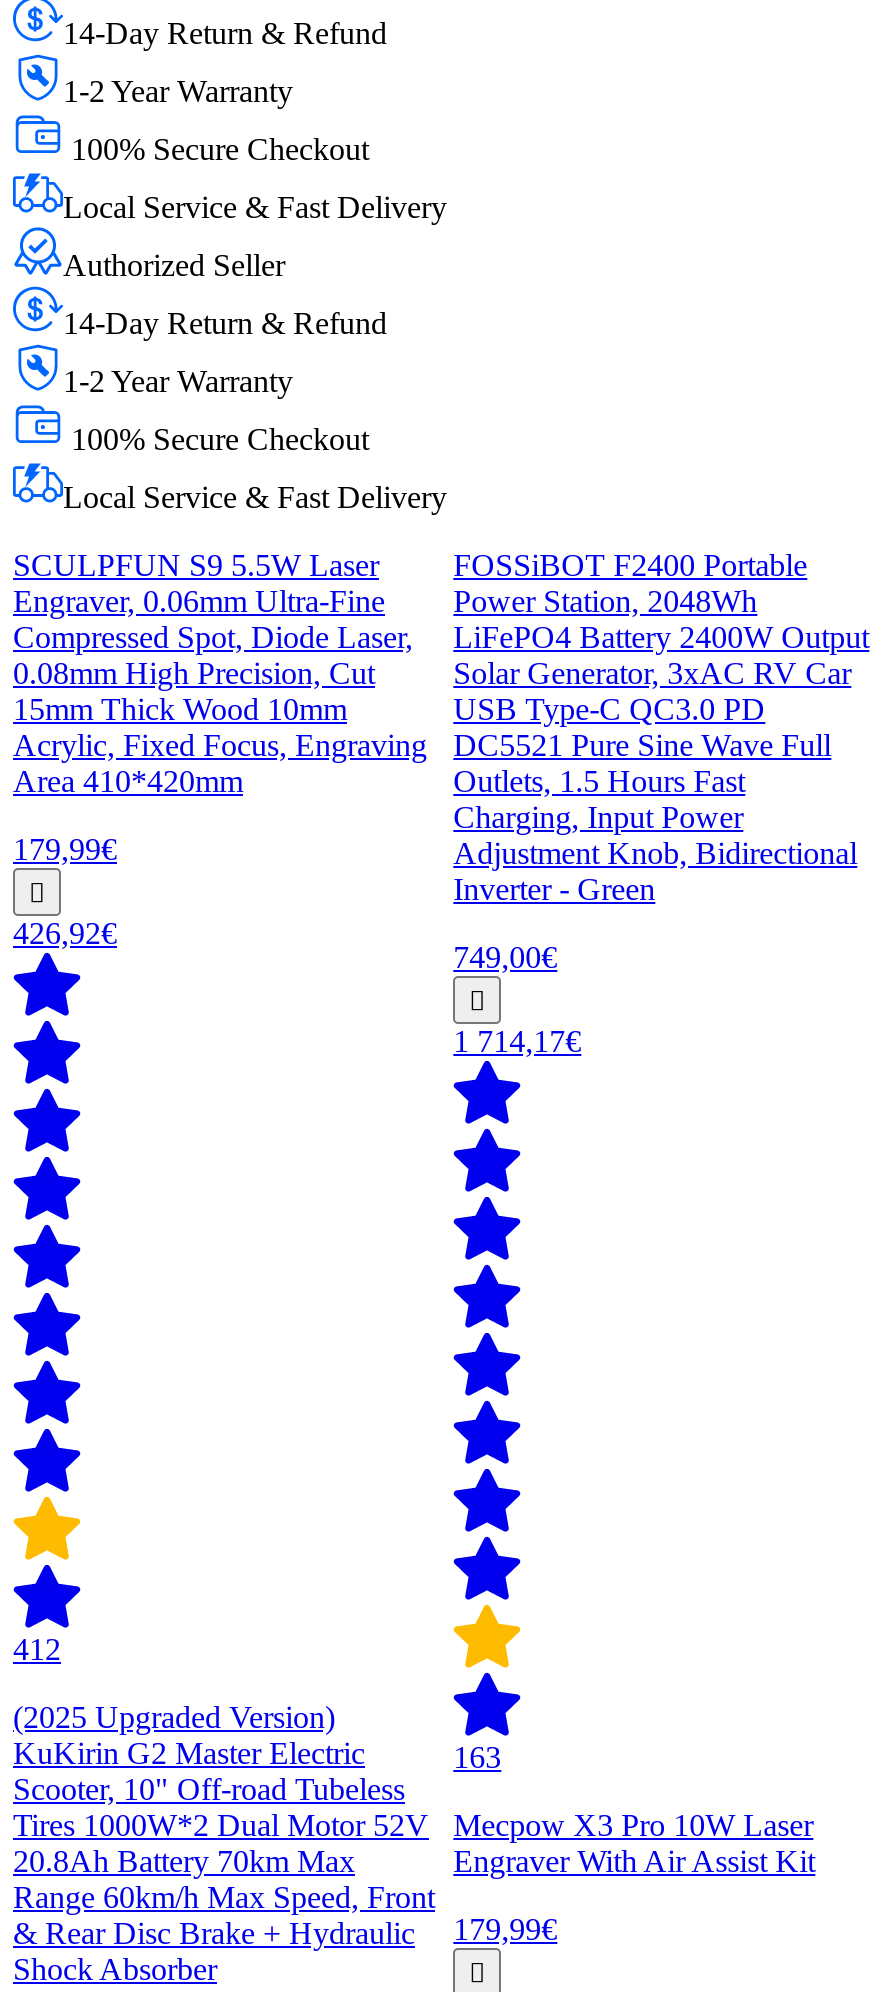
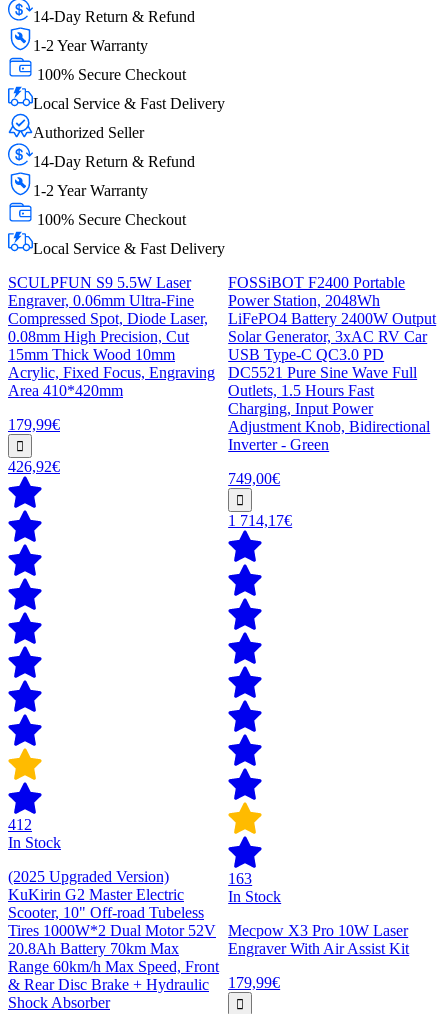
+ In Stock

+ In Stock
